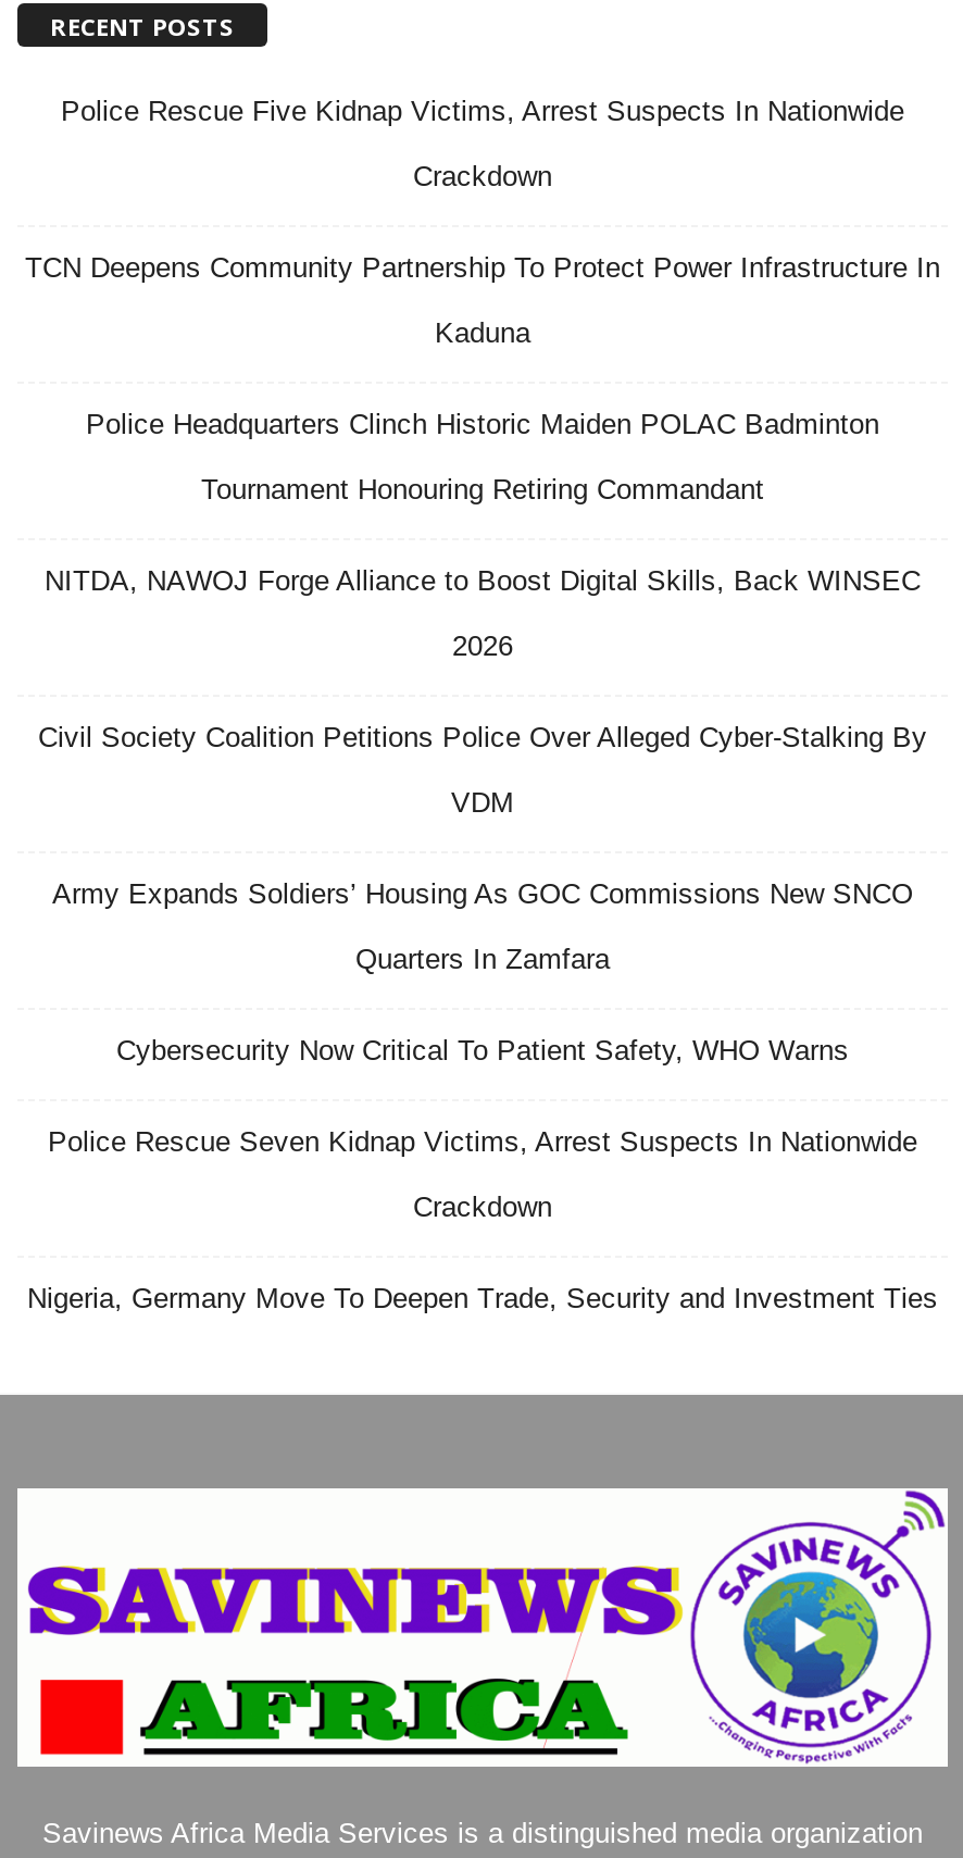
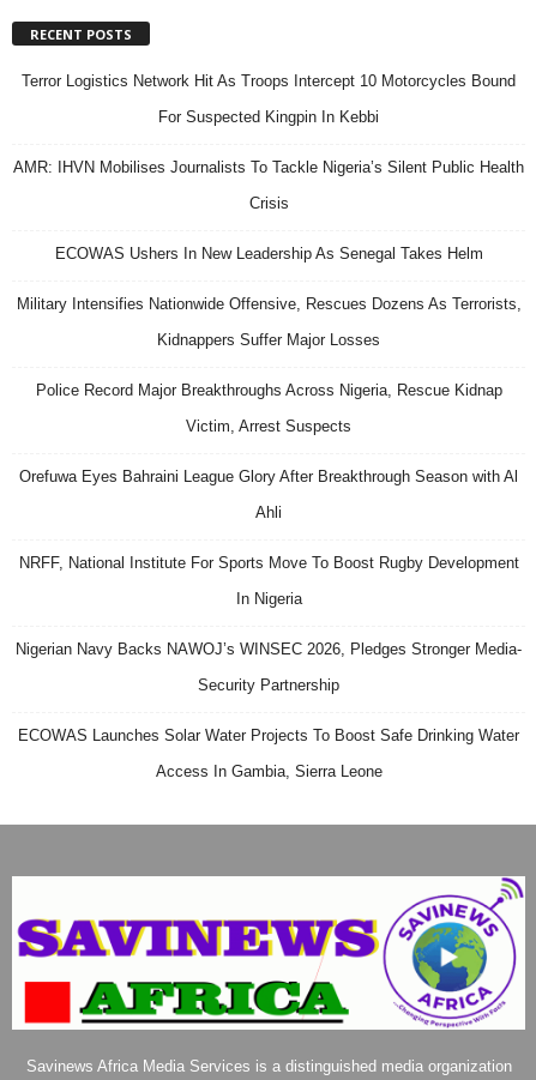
- Police Rescue Five Kidnap Victims, Arrest Suspects In Nationwide
- Crackdown
- TCN Deepens Community Partnership To Protect Power Infrastructure In
- Kaduna
- Police Headquarters Clinch Historic Maiden POLAC Badminton
- Tournament Honouring Retiring Commandant
- NITDA, NAWOJ Forge Alliance to Boost Digital Skills, Back WINSEC
- 2026
- Civil Society Coalition Petitions Police Over Alleged Cyber-Stalking By
- VDM
- Army Expands Soldiers’ Housing As GOC Commissions New SNCO
- Quarters In Zamfara
- Cybersecurity Now Critical To Patient Safety, WHO Warns
- Police Rescue Seven Kidnap Victims, Arrest Suspects In Nationwide
- Crackdown
- Nigeria, Germany Move To Deepen Trade, Security and Investment Ties
+ Terror Logistics Network Hit As Troops Intercept 10 Motorcycles Bound
+ For Suspected Kingpin In Kebbi
+ AMR: IHVN Mobilises Journalists To Tackle Nigeria’s Silent Public Health
+ Crisis
+ ECOWAS Ushers In New Leadership As Senegal Takes Helm
+ Military Intensifies Nationwide Offensive, Rescues Dozens As Terrorists,
+ Kidnappers Suffer Major Losses
+ Police Record Major Breakthroughs Across Nigeria, Rescue Kidnap
+ Victim, Arrest Suspects
+ Orefuwa Eyes Bahraini League Glory After Breakthrough Season with Al
+ Ahli
+ NRFF, National Institute For Sports Move To Boost Rugby Development
+ In Nigeria
+ Nigerian Navy Backs NAWOJ’s WINSEC 2026, Pledges Stronger Media-
+ Security Partnership
+ ECOWAS Launches Solar Water Projects To Boost Safe Drinking Water
+ Access In Gambia, Sierra Leone
